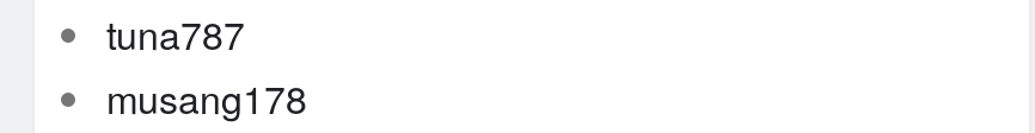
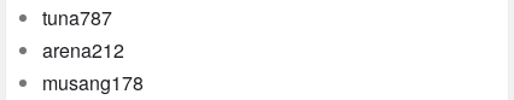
+ arena212
